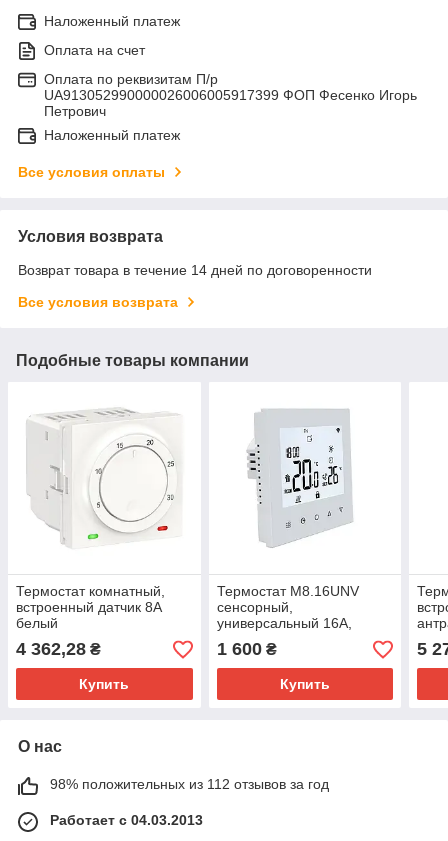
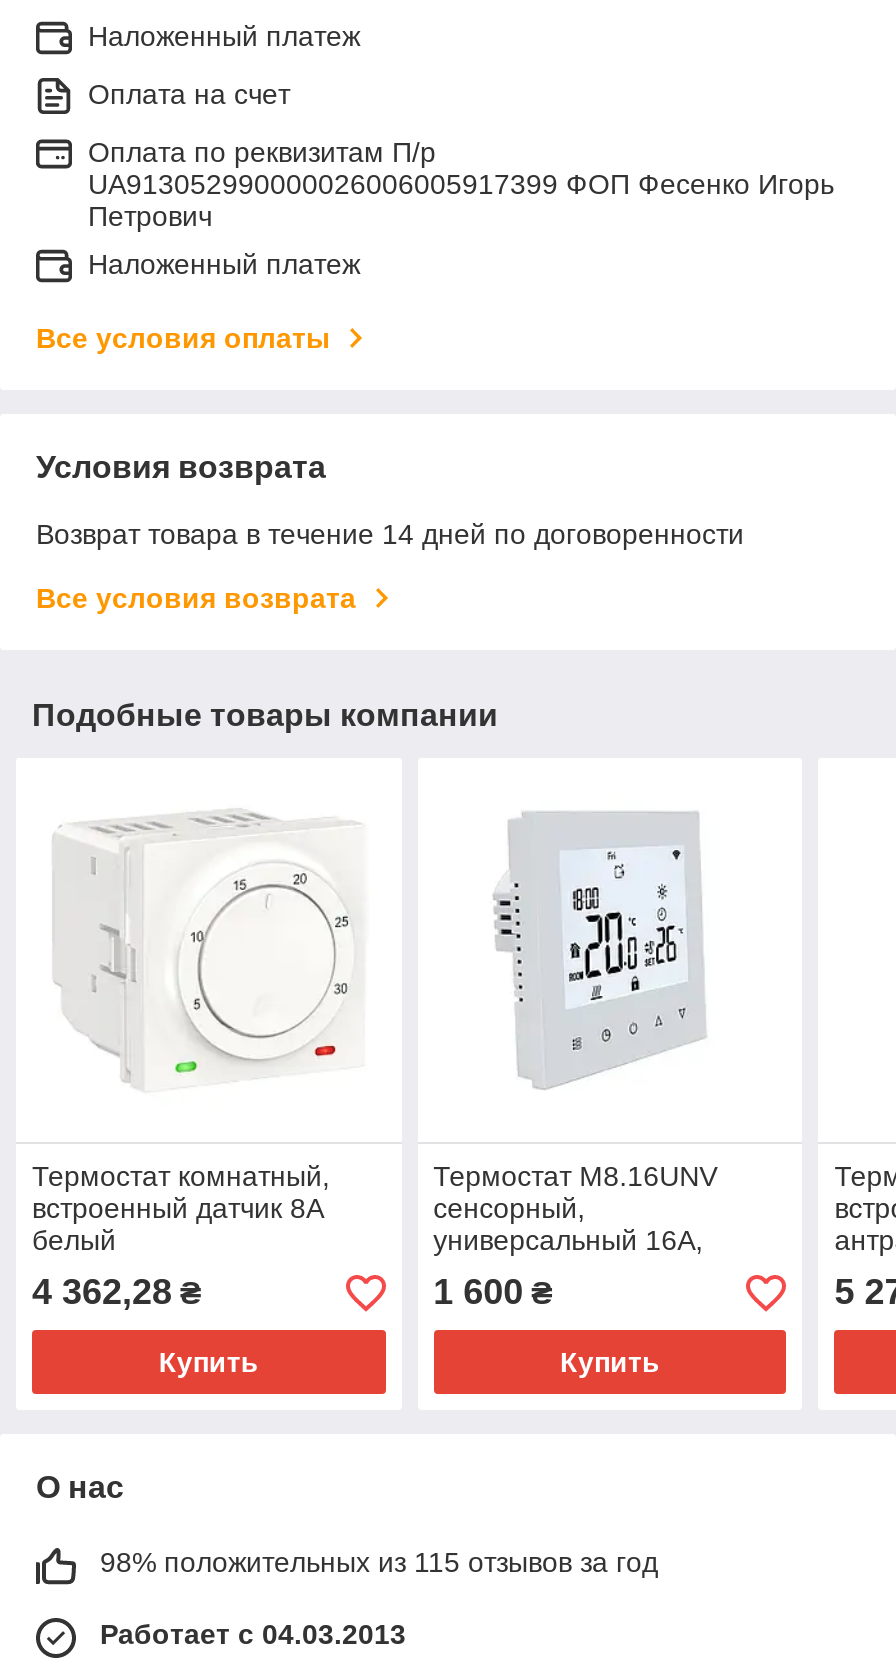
- 98% положительных из 112 отзывов за год
+ 98% положительных из 115 отзывов за год
